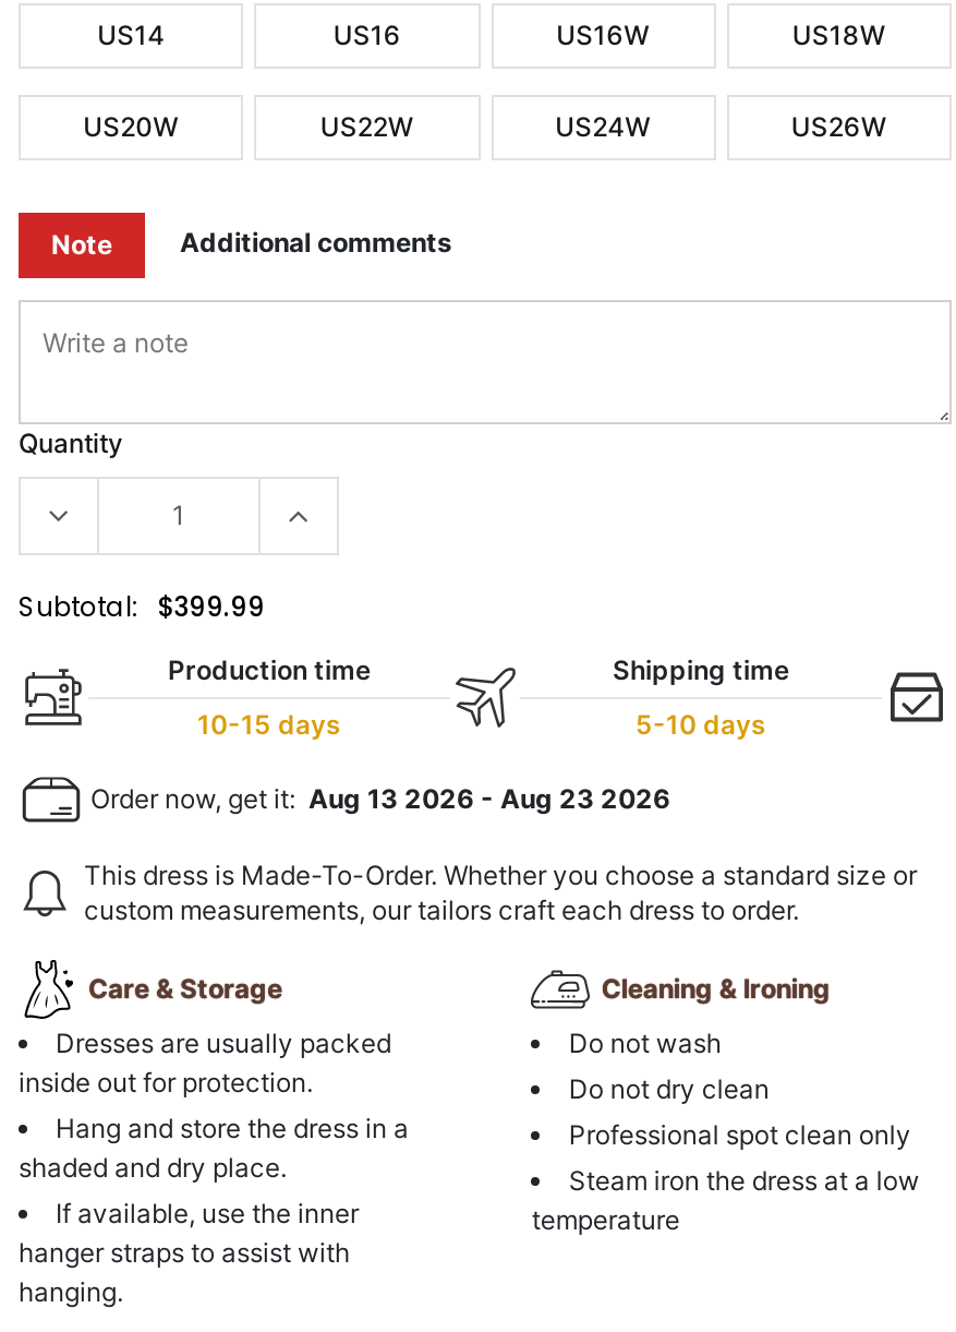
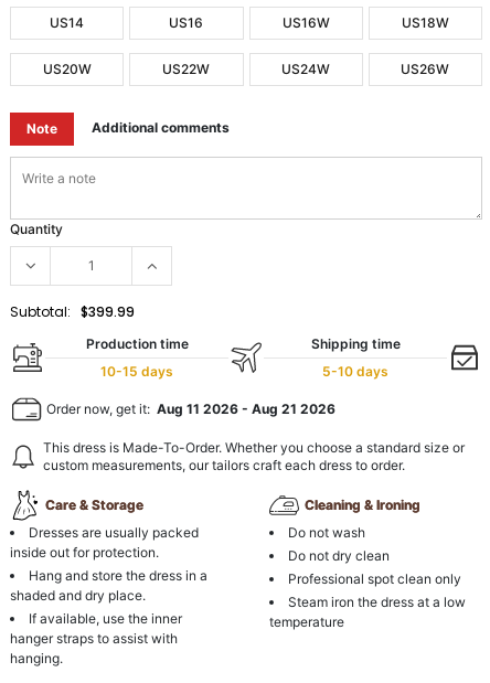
- Order now, get it: Aug 13 2026 - Aug 23 2026
+ Order now, get it: Aug 11 2026 - Aug 21 2026
